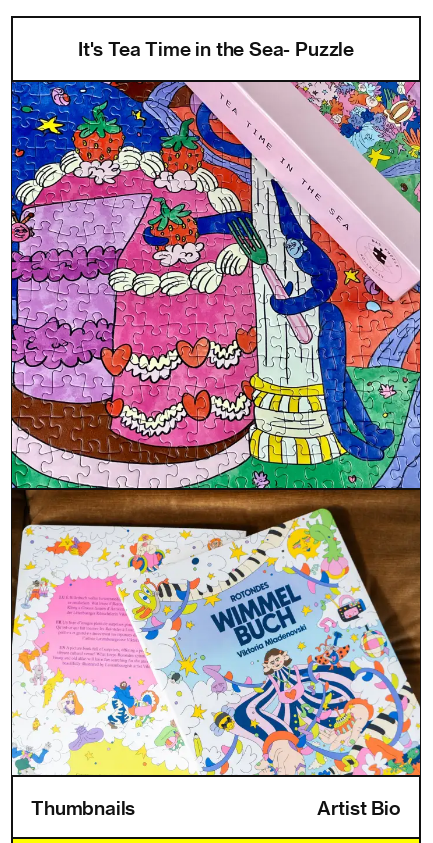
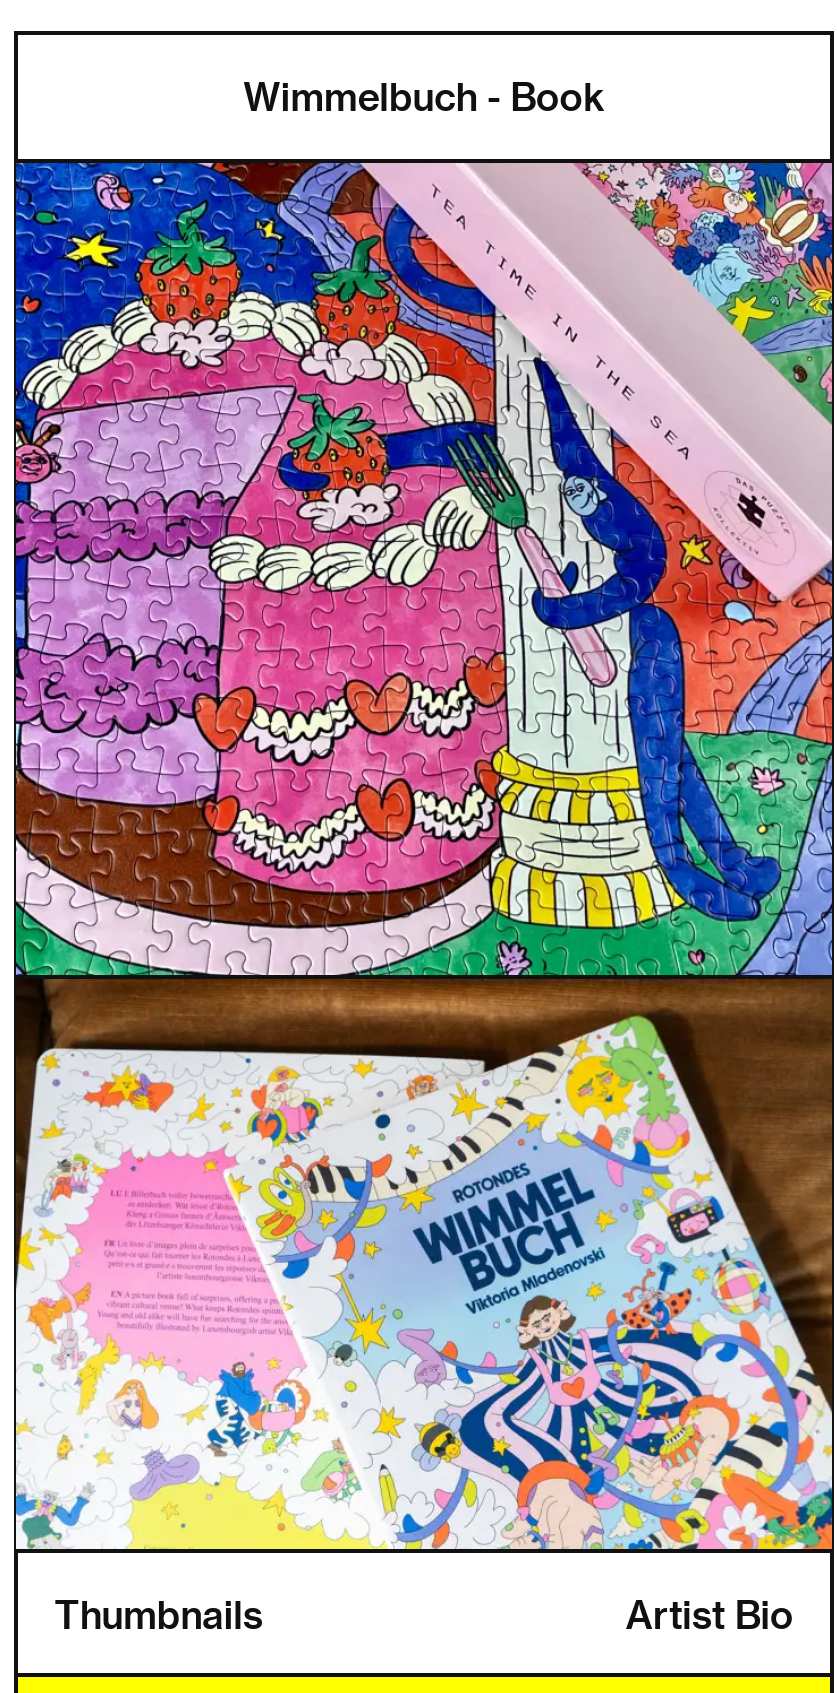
- It's Tea Time in the Sea- Puzzle
+ Wimmelbuch - Book
